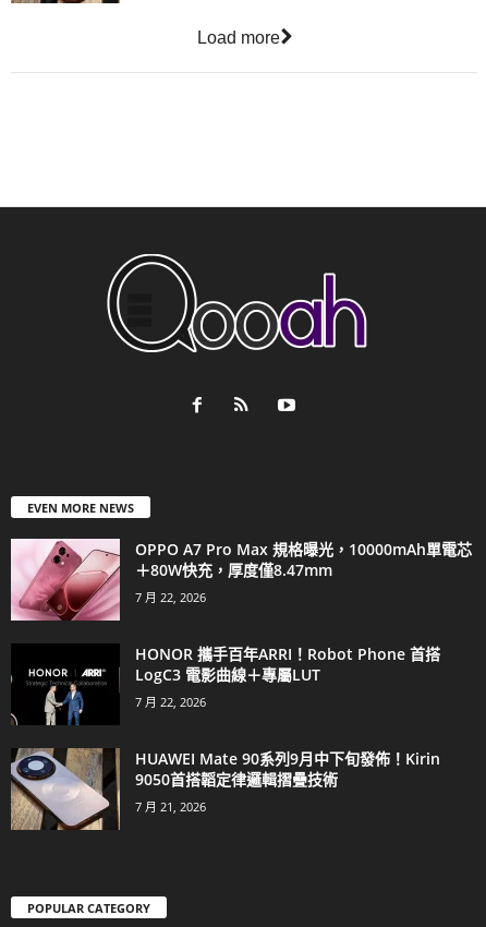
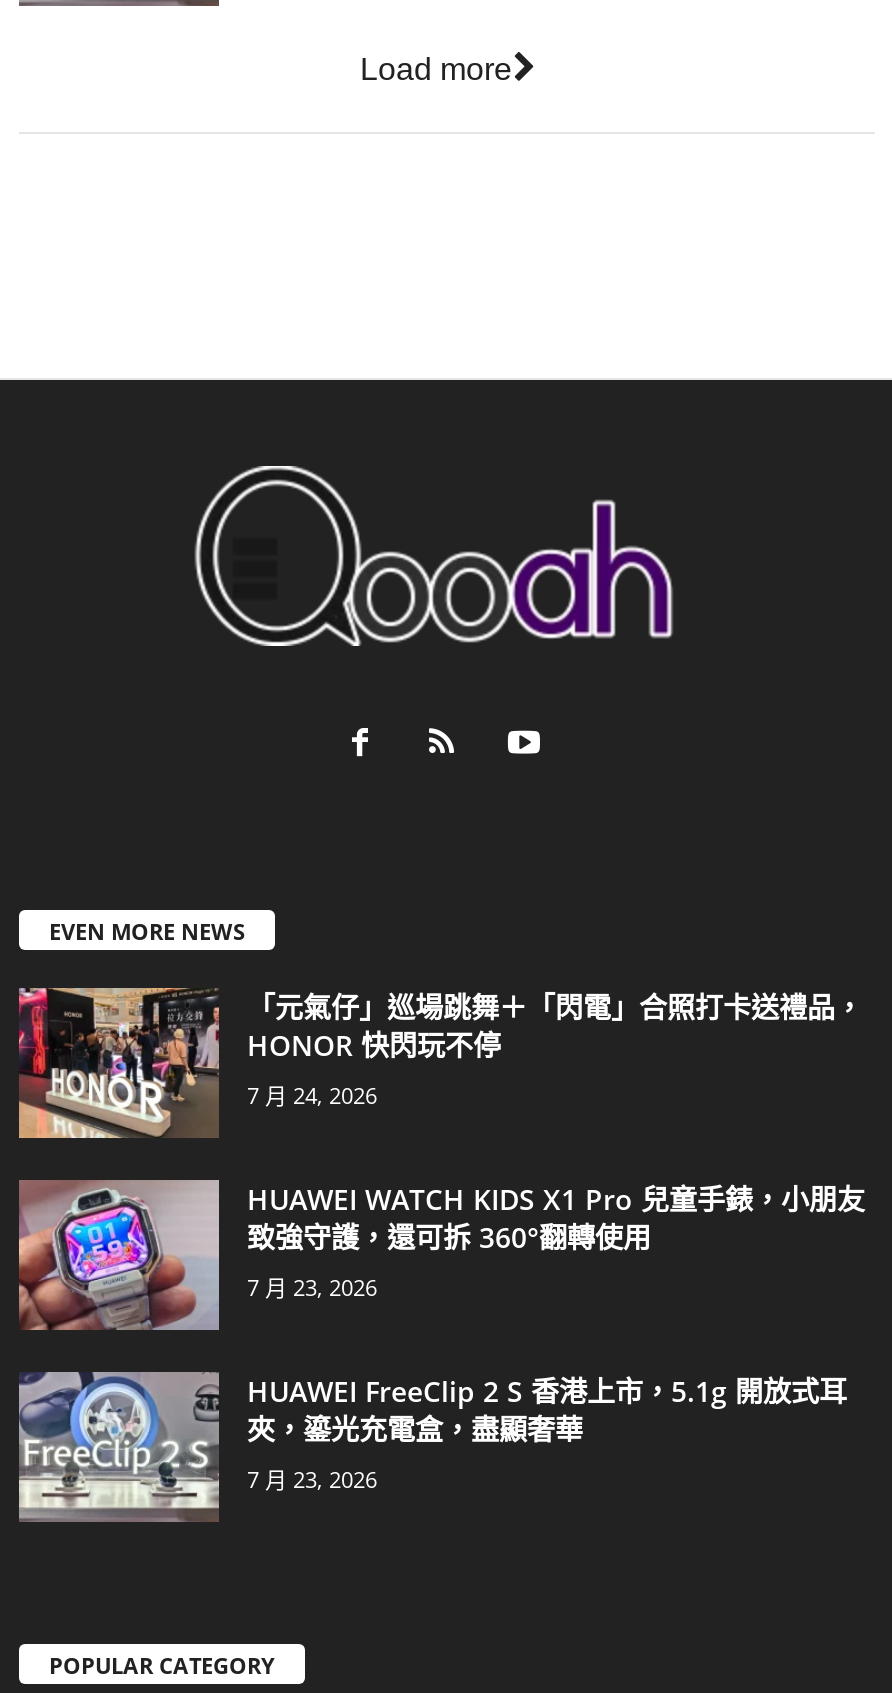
- [image]
- OPPO A7 Pro Max 規格曝光，10000mAh單電芯
- ＋80W快充，厚度僅8.47mm
- 7 月 22, 2026
+ [image]
+ 「元氣仔」巡場跳舞＋「閃電」合照打卡送禮品，
+ HONOR 快閃玩不停
+ 7 月 24, 2026

- [image]
- HONOR 攜手百年ARRI！Robot Phone 首搭
- LogC3 電影曲線＋專屬LUT
- 7 月 22, 2026
+ [image]
+ HUAWEI WATCH KIDS X1 Pro 兒童手錶，小朋友
+ 致強守護，還可拆 360°翻轉使用
+ 7 月 23, 2026

- [image]
- HUAWEI Mate 90系列9月中下旬發佈！Kirin
- 9050首搭韜定律邏輯摺疊技術
- 7 月 21, 2026
+ [image]
+ HUAWEI FreeClip 2 S 香港上市，5.1g 開放式耳
+ 夾，鎏光充電盒，盡顯奢華
+ 7 月 23, 2026
